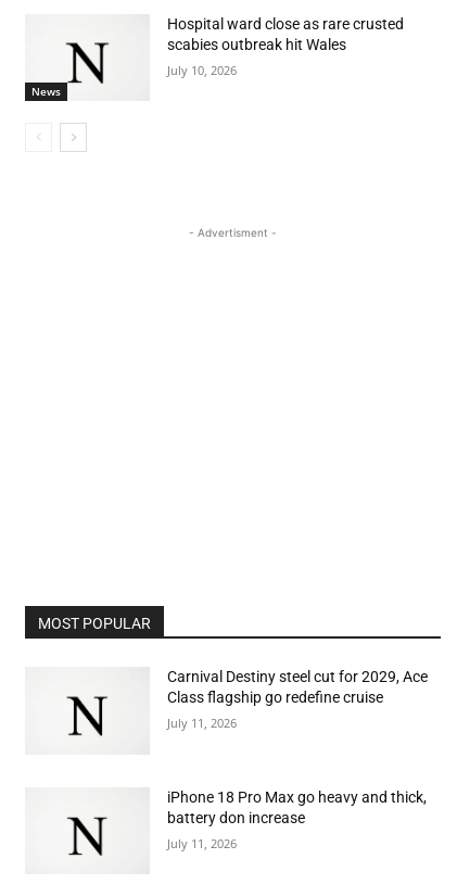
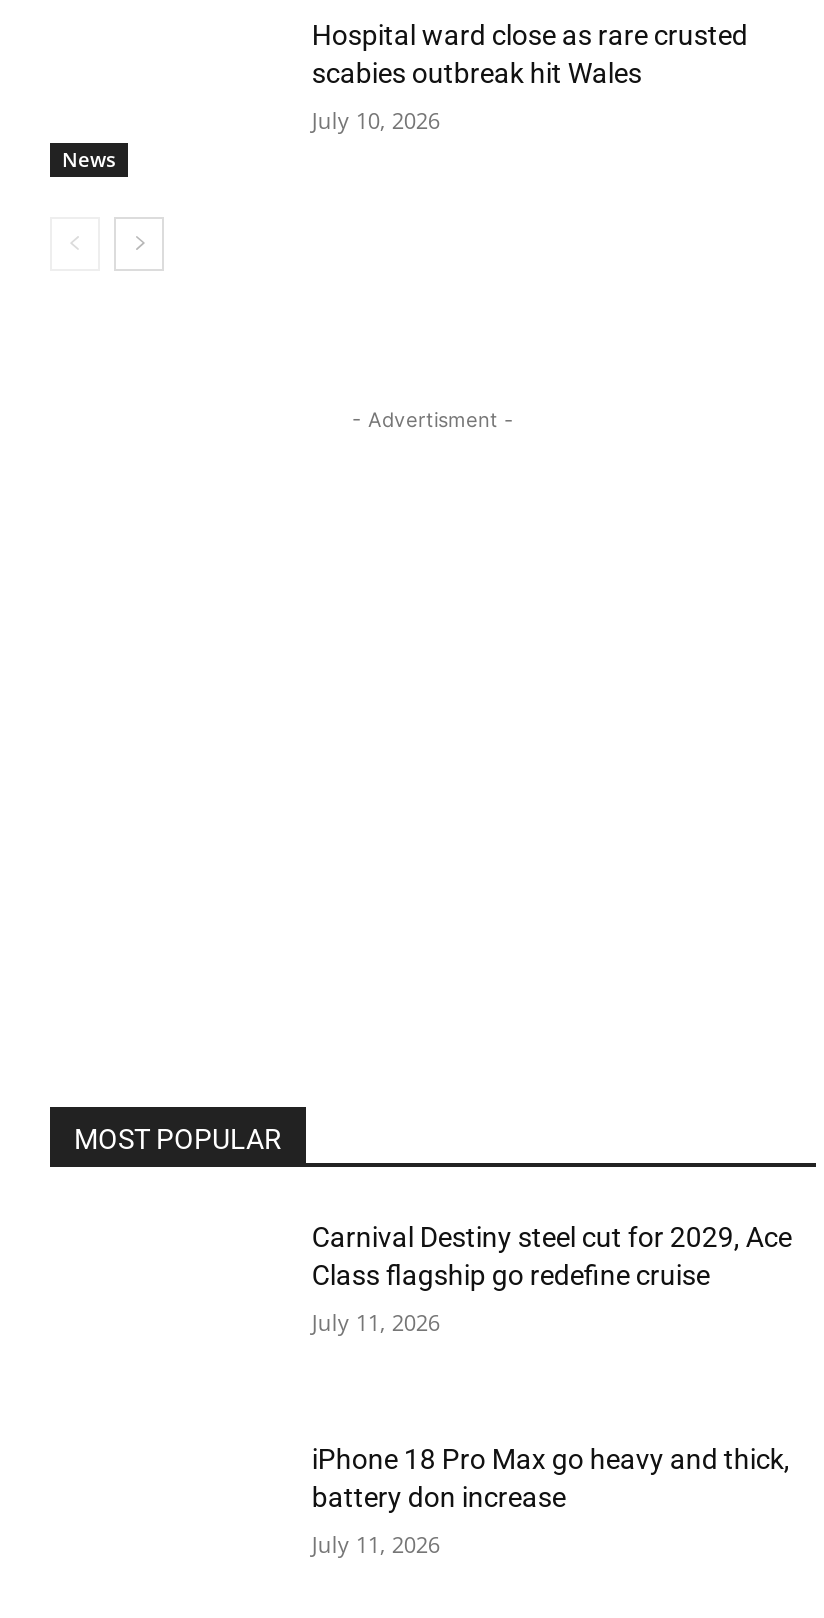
- [image]

- [image]

- [image]
